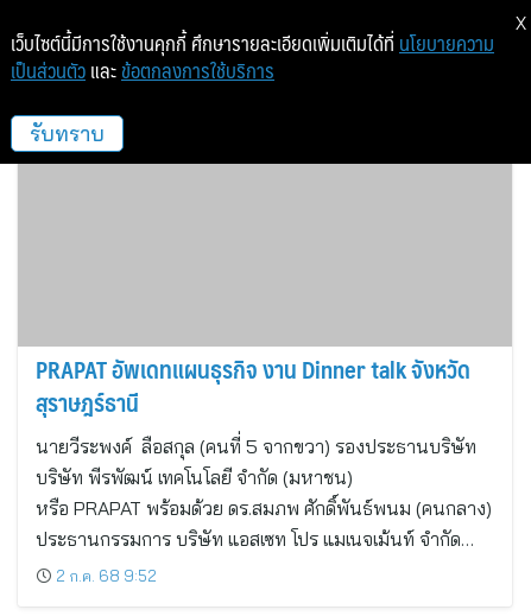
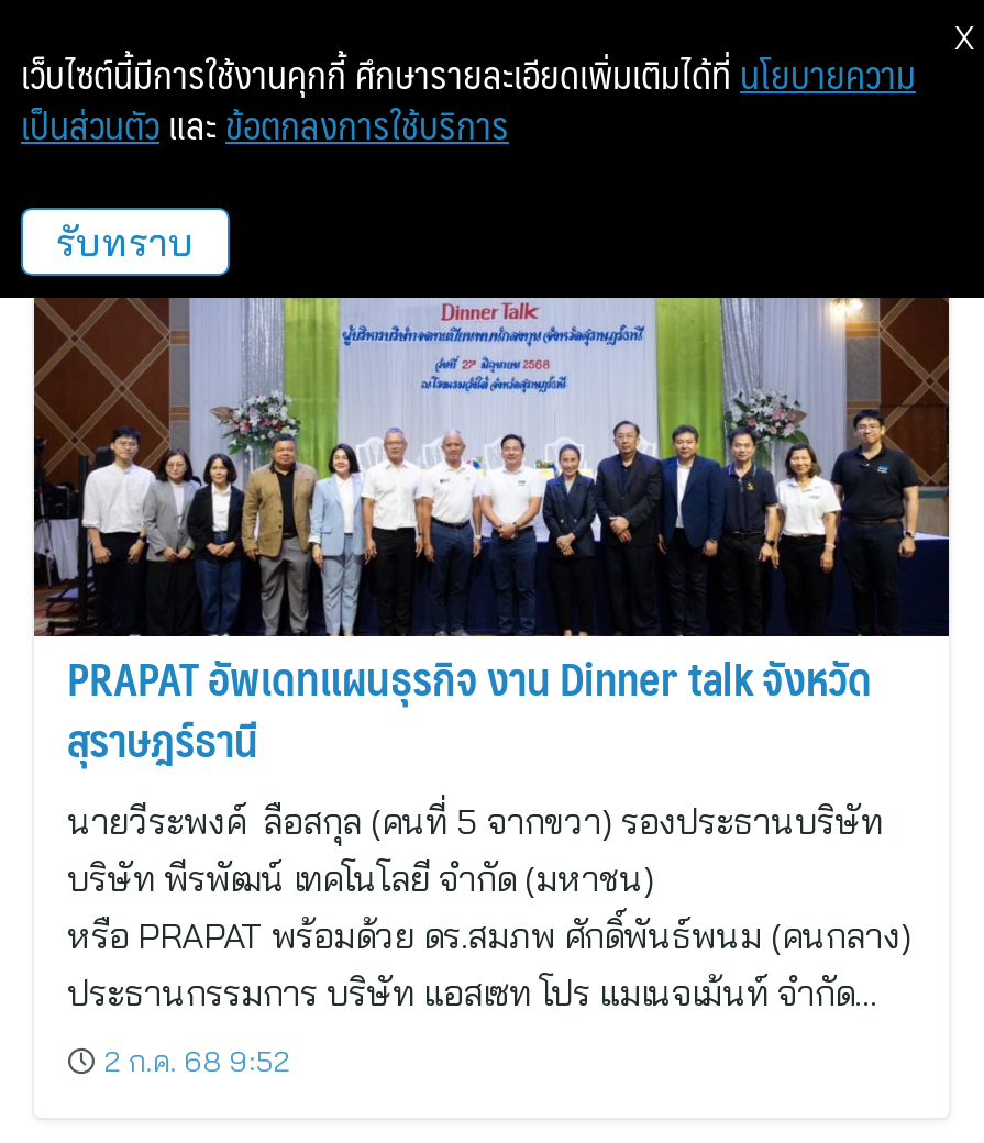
+ [image]
